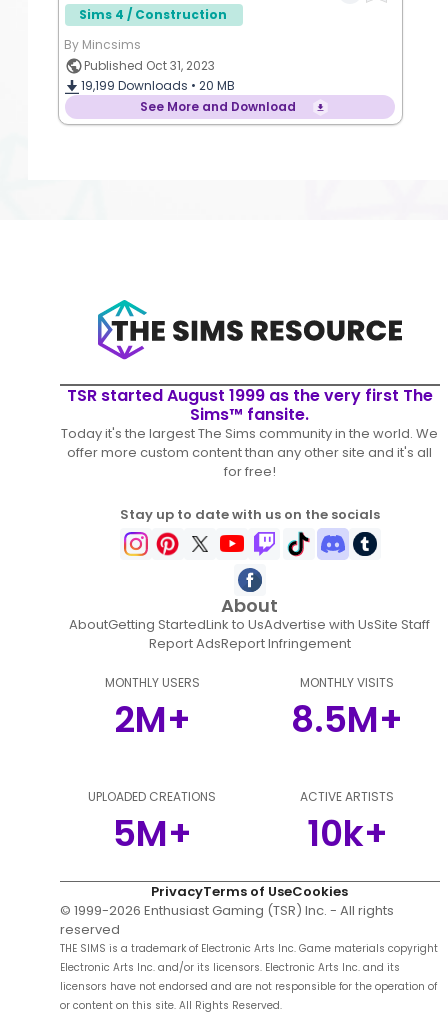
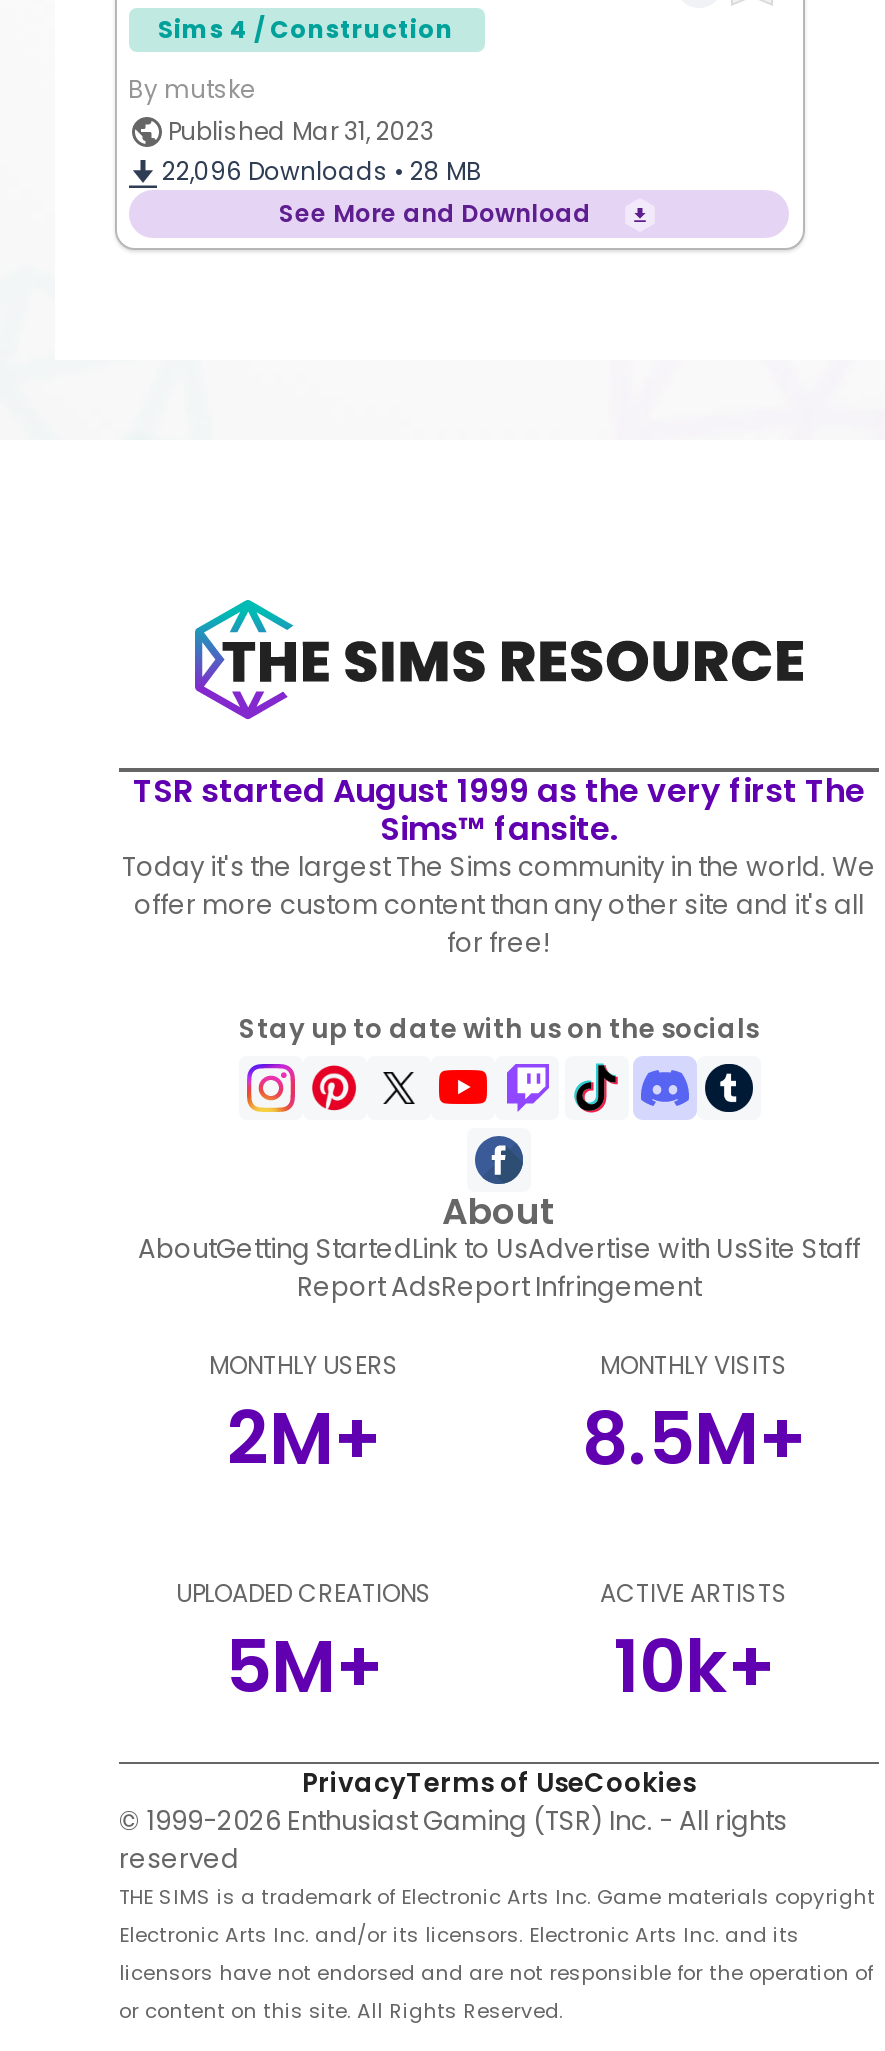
- By Mincsims
+ By mutske

- Published Oct 31, 2023
+ Published Mar 31, 2023

- 19,199 Downloads • 20 MB
+ 22,096 Downloads • 28 MB
